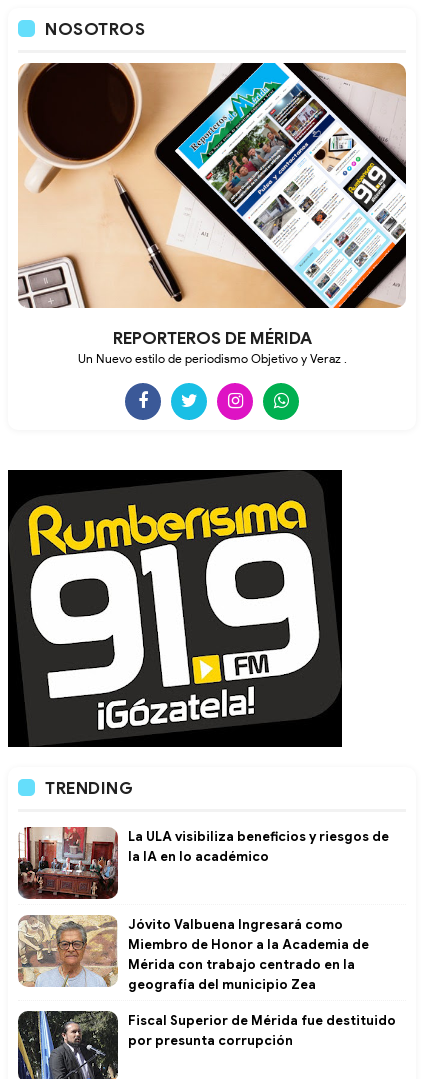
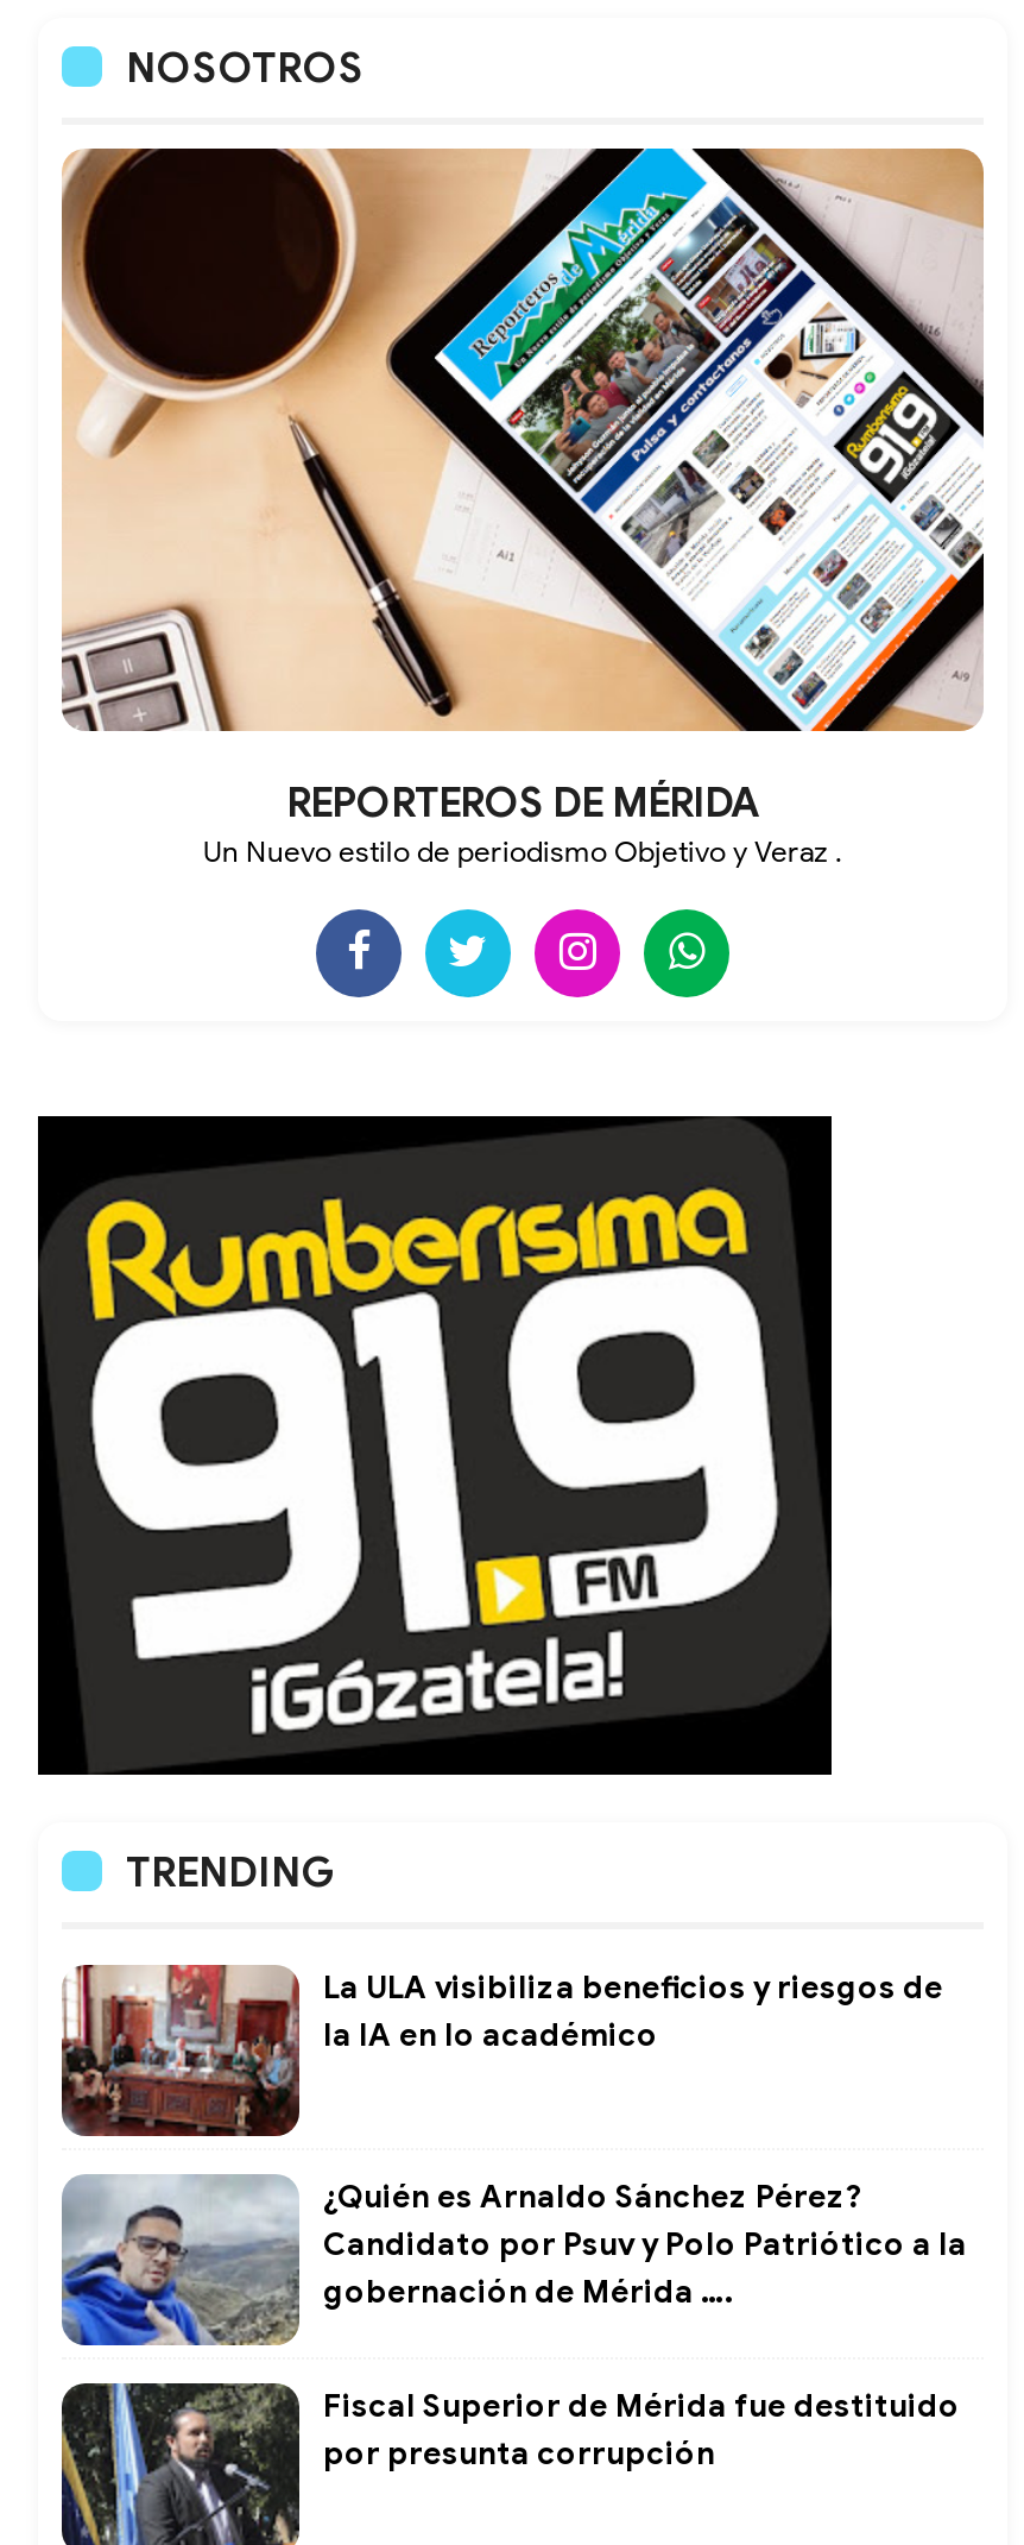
- [image]
- Jóvito Valbuena Ingresará como
- Miembro de Honor a la Academia de
- Mérida con trabajo centrado en la
- geografía del municipio Zea
+ [image]
+ ¿Quién es Arnaldo Sánchez Pérez?
+ Candidato por Psuv y Polo Patriótico a la
+ gobernación de Mérida ….
